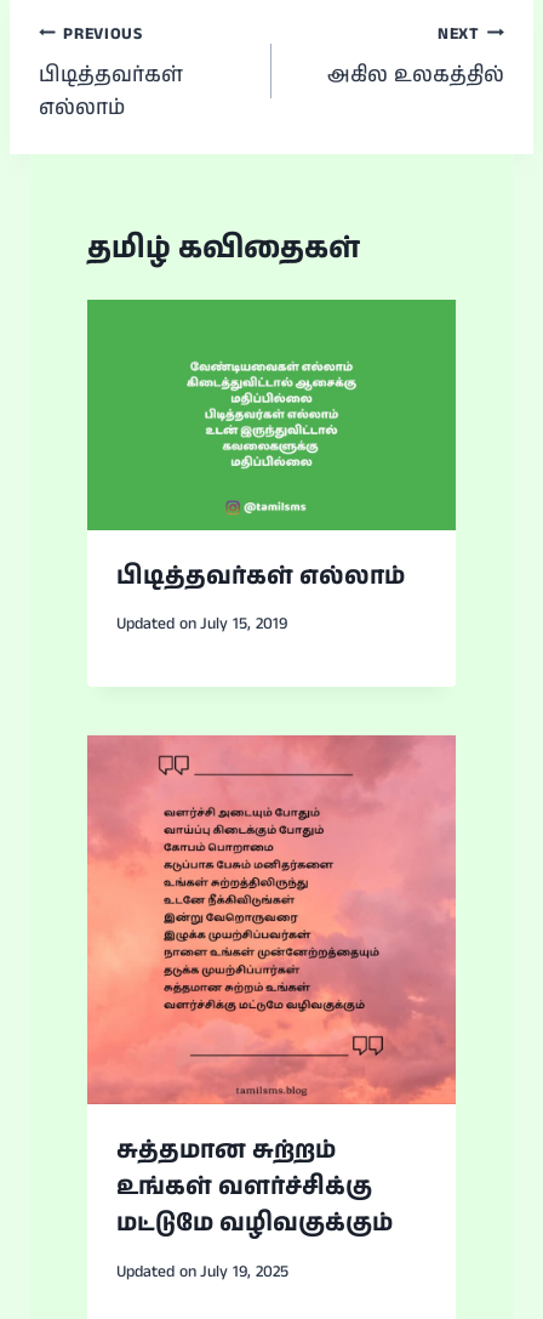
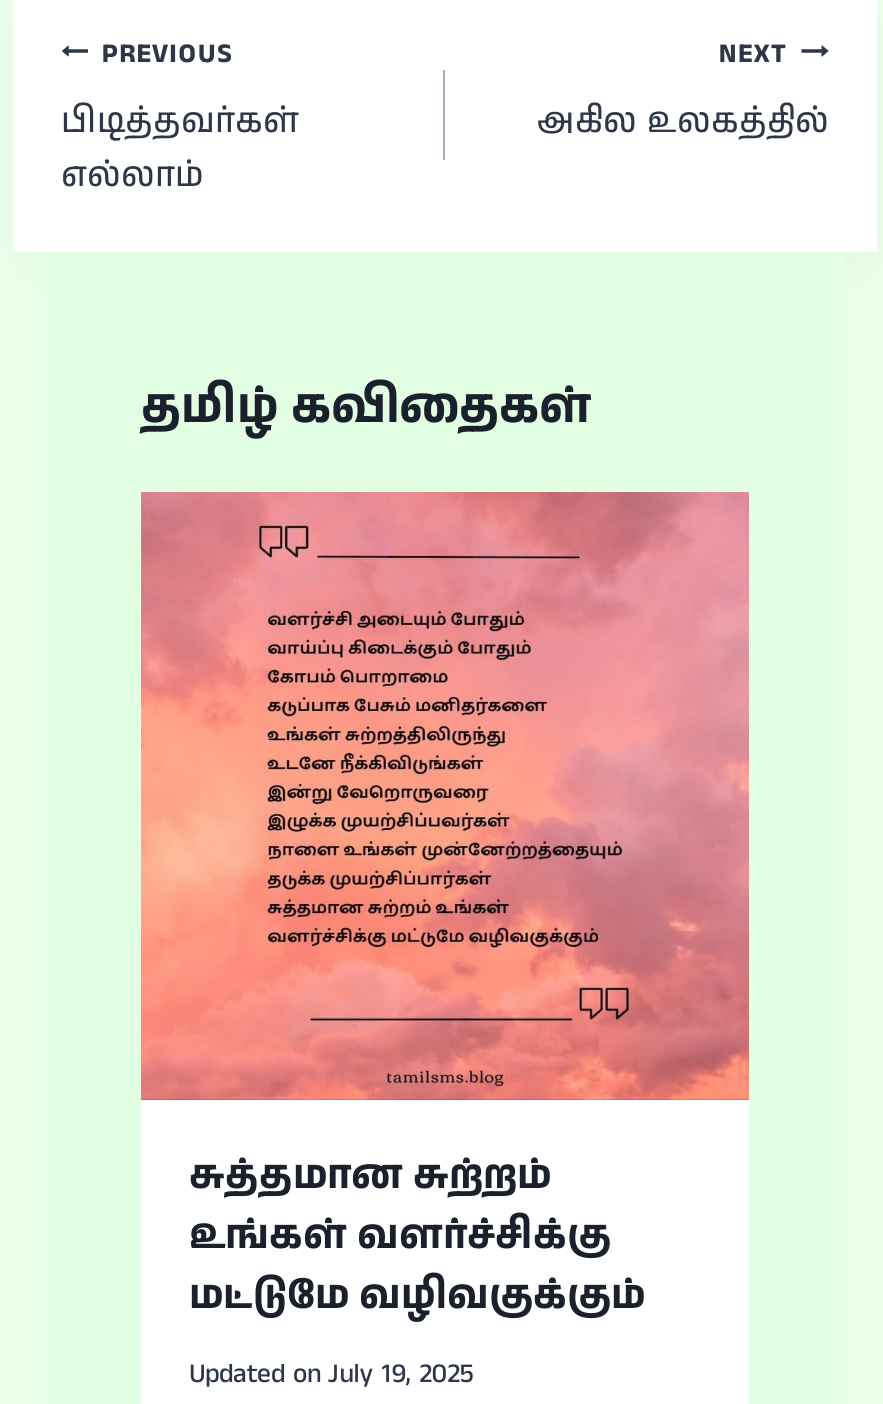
- [image]
- பிடித்தவர்கள் எல்லாம்
- Updated on July 15, 2019
